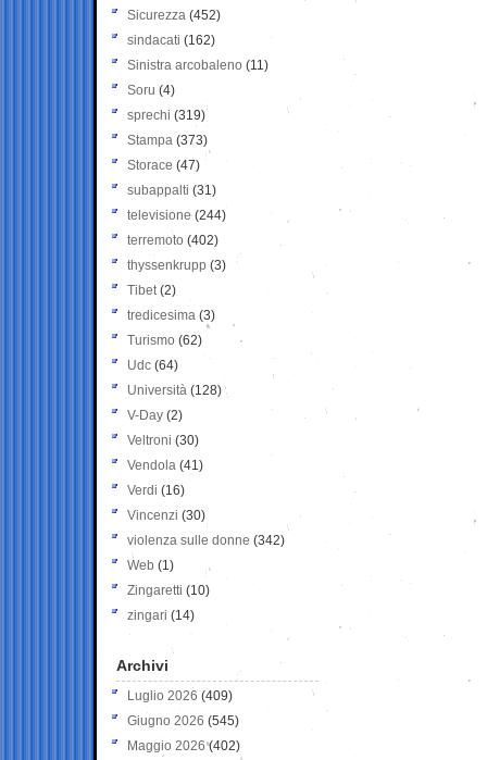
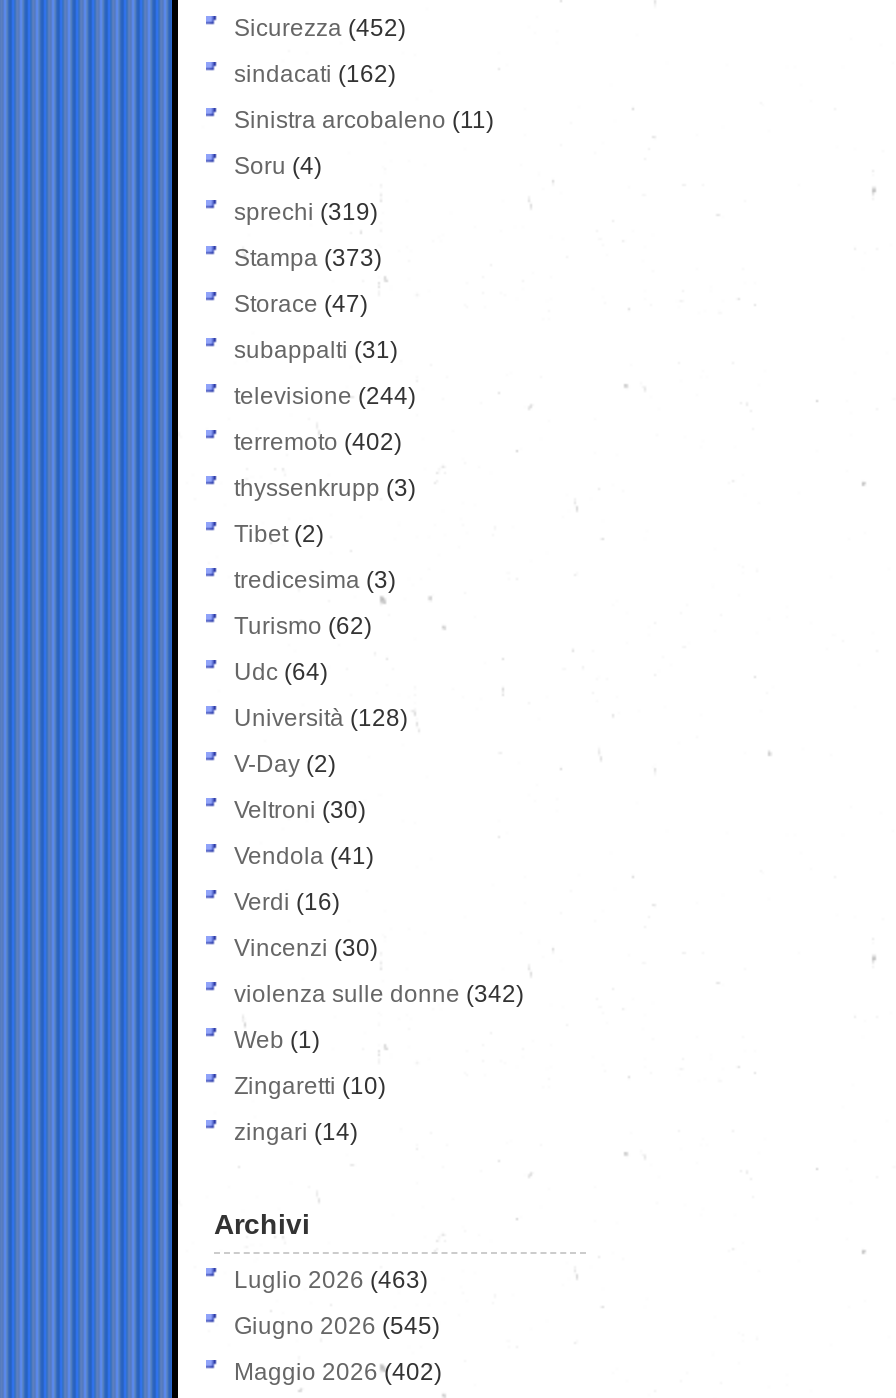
- Luglio 2026 (409)
+ Luglio 2026 (463)
